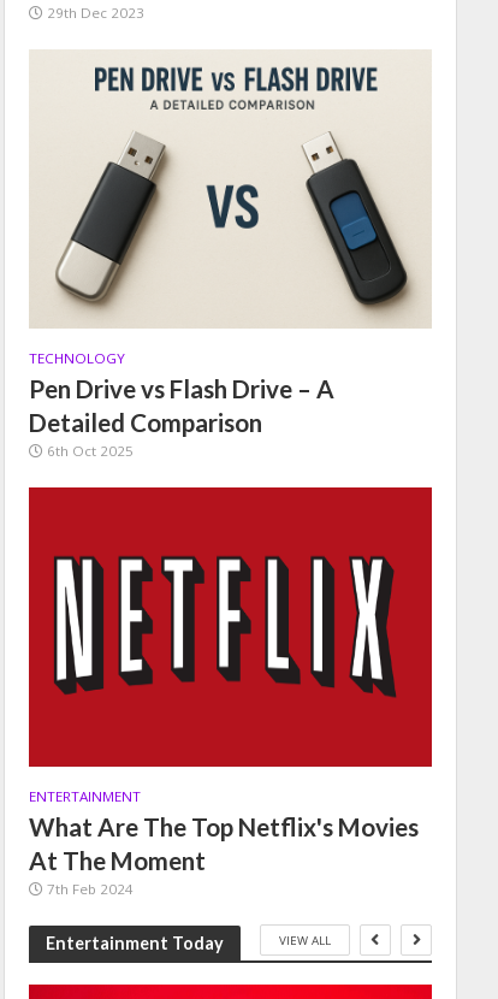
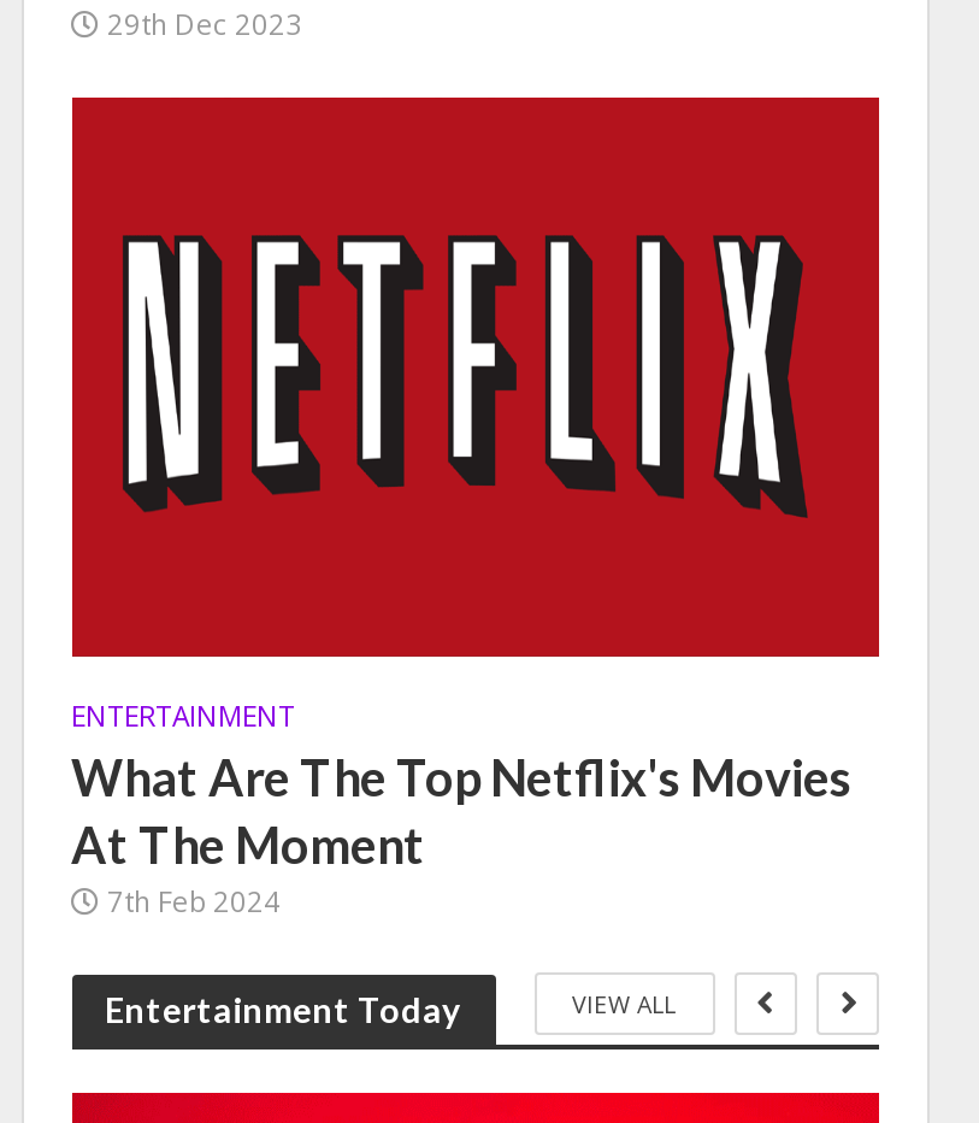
- [image]
- TECHNOLOGY
- Pen Drive vs Flash Drive – A
- Detailed Comparison
- 6th Oct 2025
